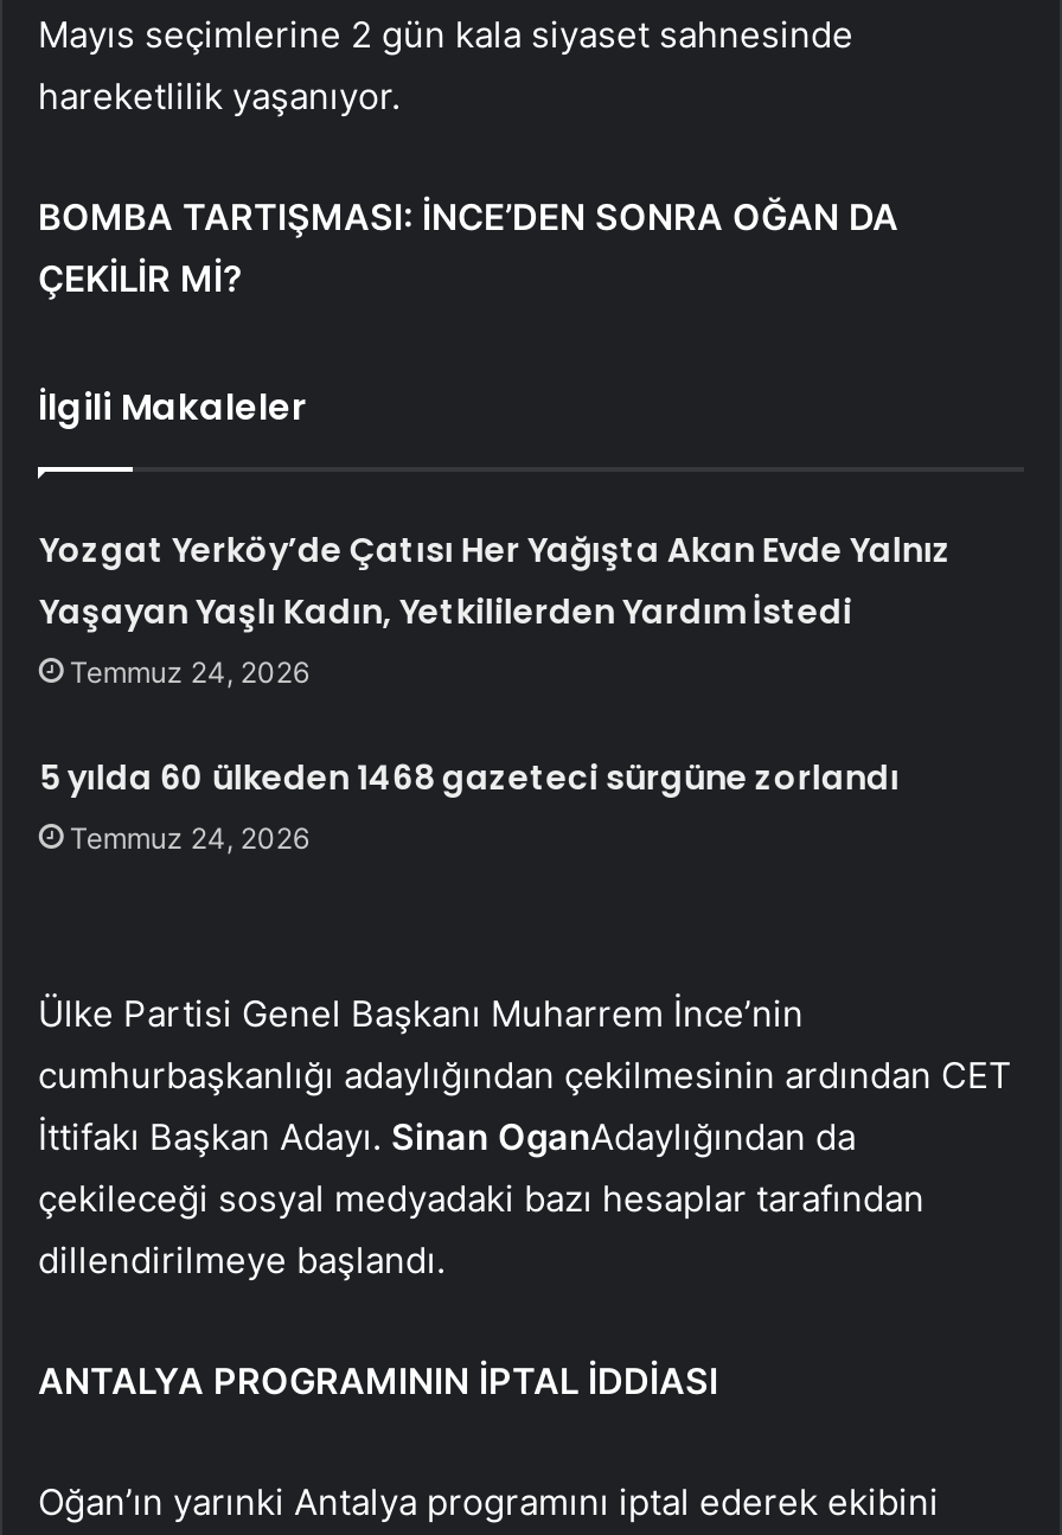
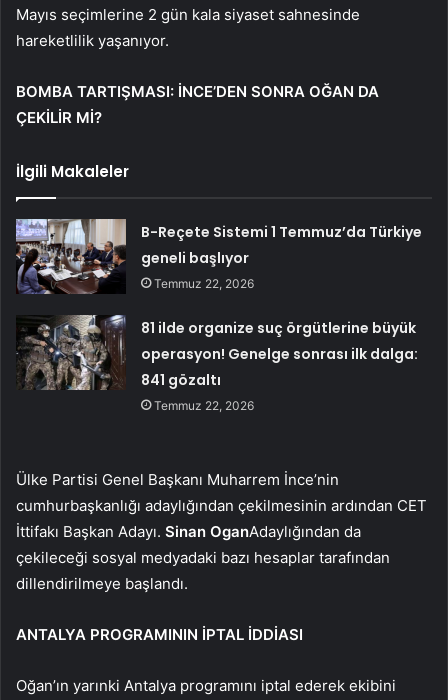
- Yozgat Yerköy’de Çatısı Her Yağışta Akan Evde Yalnız
- Yaşayan Yaşlı Kadın, Yetkililerden Yardım İstedi
- Temmuz 24, 2026
+ B-Reçete Sistemi 1 Temmuz’da Türkiye
+ geneli başlıyor
+ Temmuz 22, 2026

- 5 yılda 60 ülkeden 1468 gazeteci sürgüne zorlandı
- Temmuz 24, 2026
+ 81 ilde organize suç örgütlerine büyük
+ operasyon! Genelge sonrası ilk dalga:
+ 841 gözaltı
+ Temmuz 22, 2026
